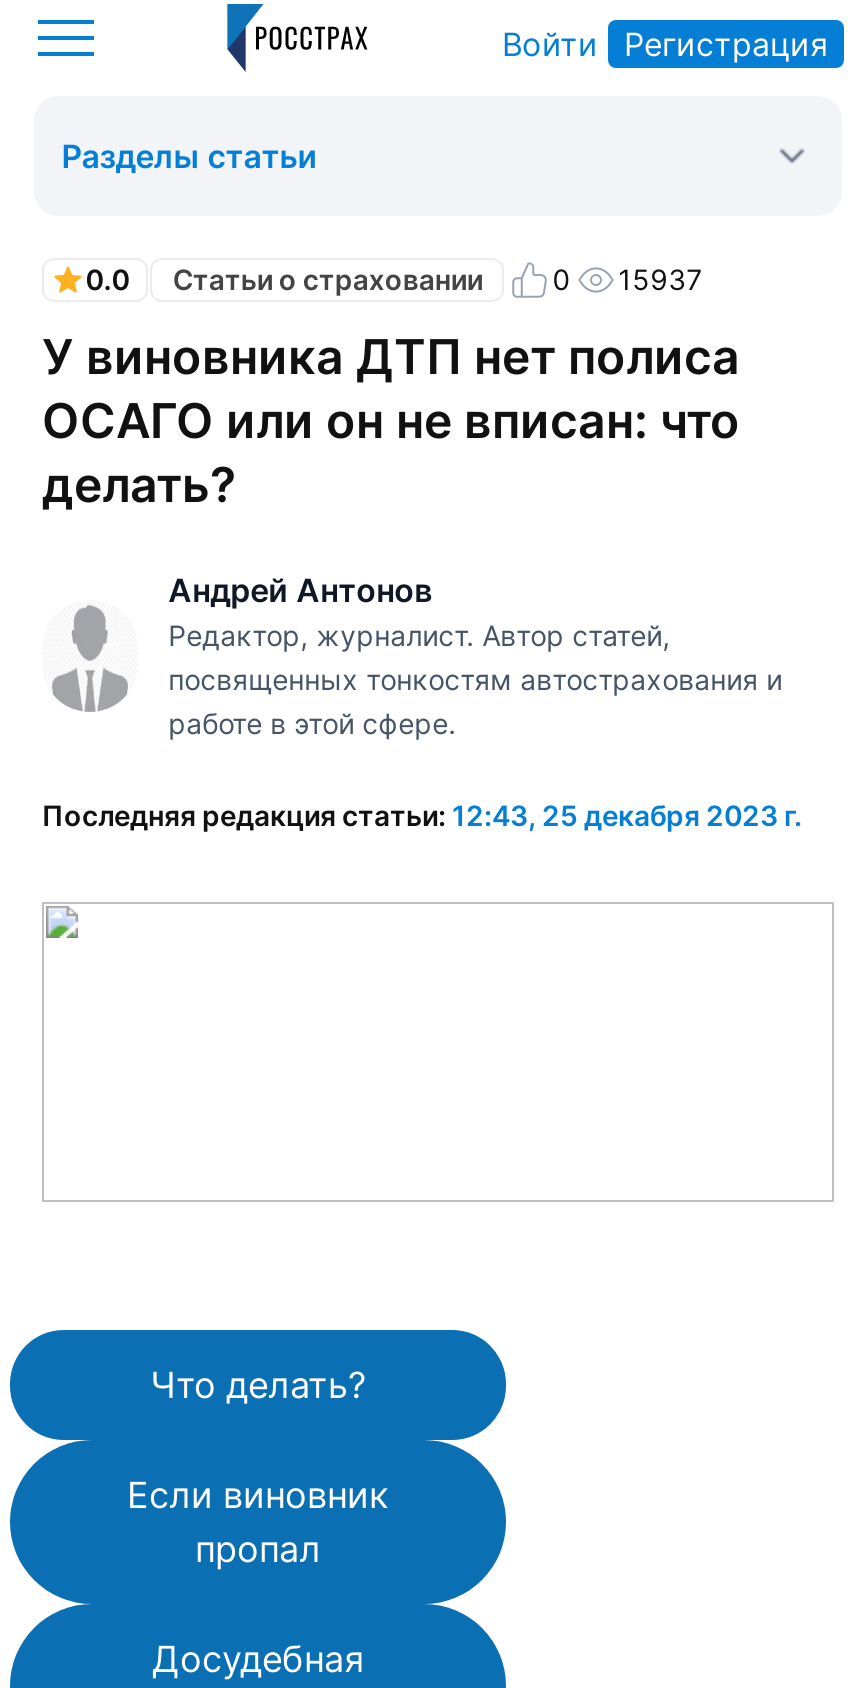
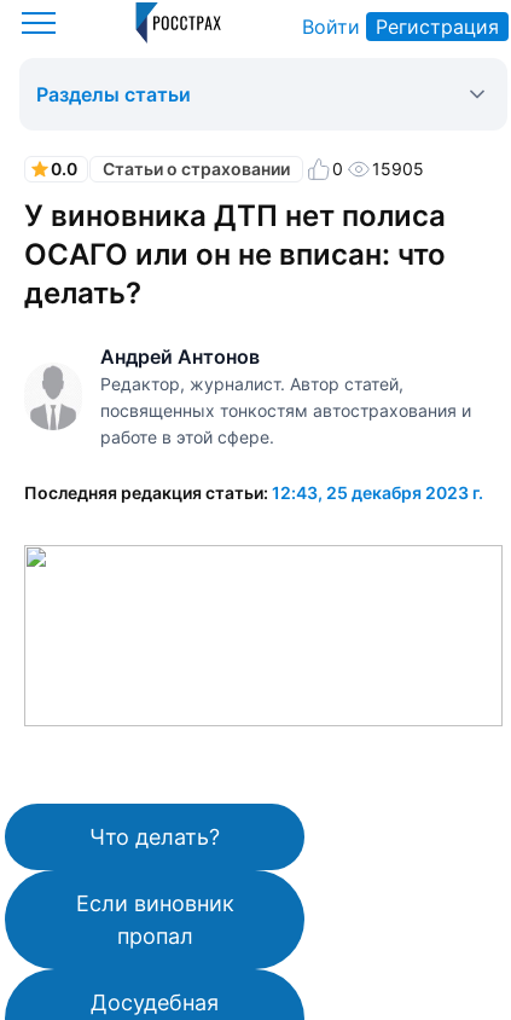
- 0 15937
+ 0 15905
